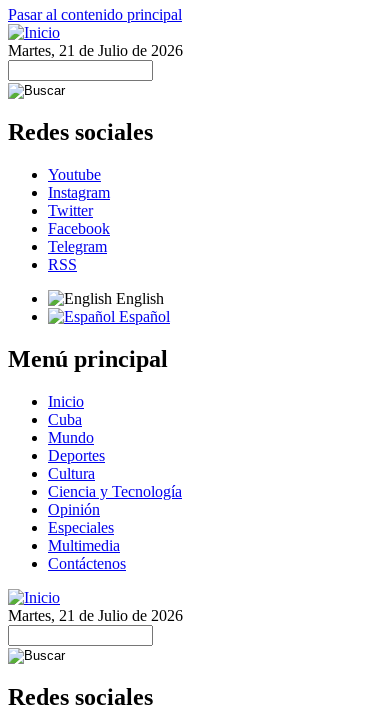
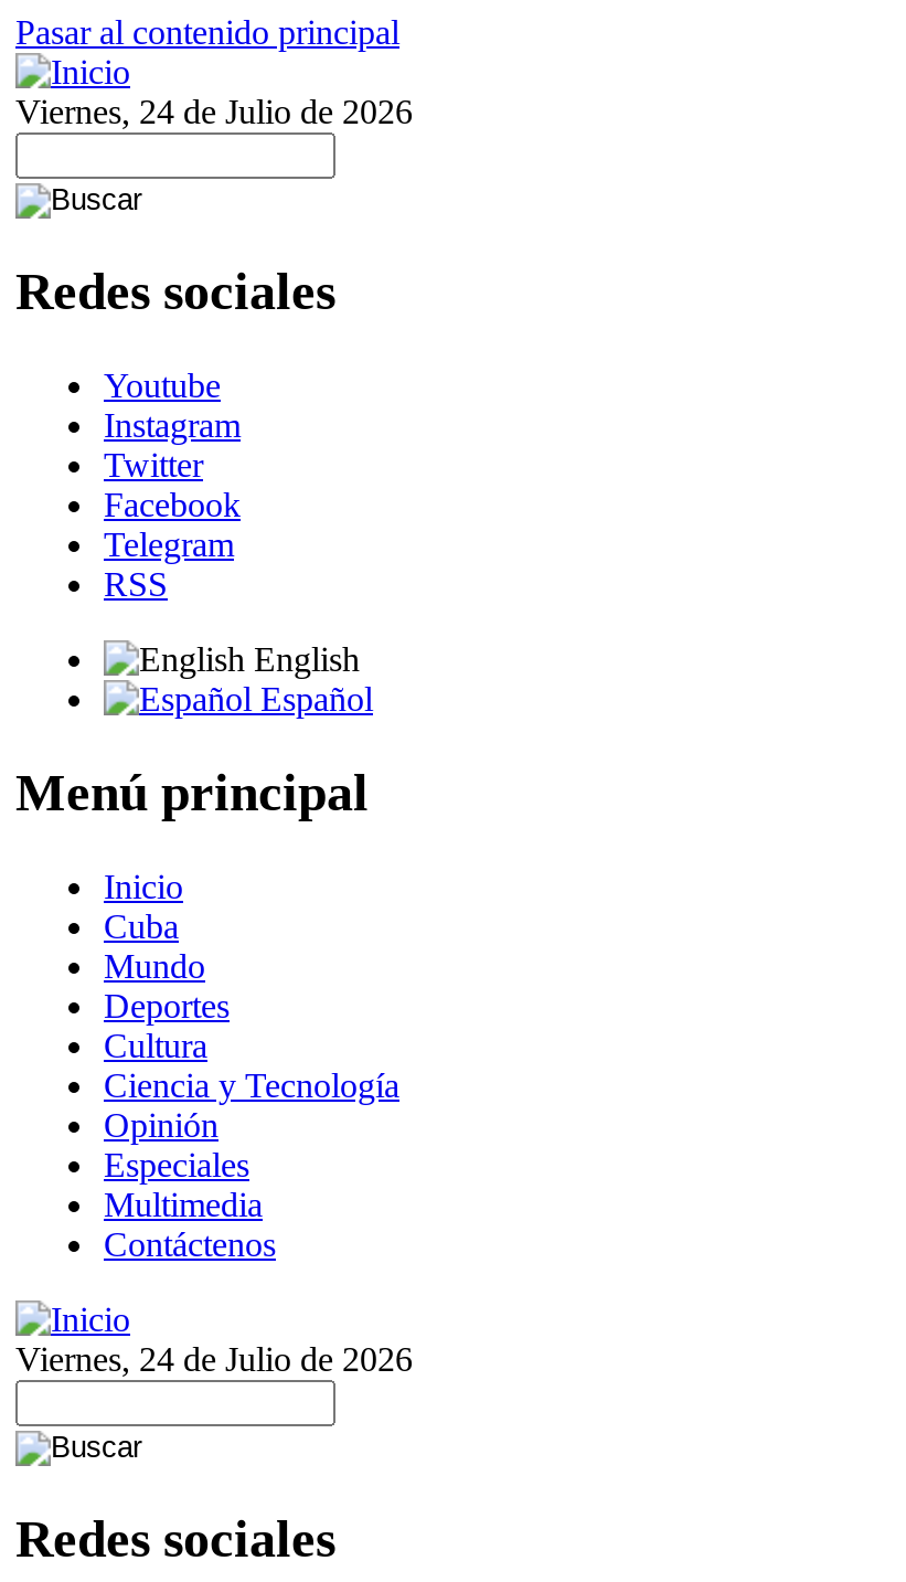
- Martes, 21 de Julio de 2026
+ Viernes, 24 de Julio de 2026

- Martes, 21 de Julio de 2026
+ Viernes, 24 de Julio de 2026
